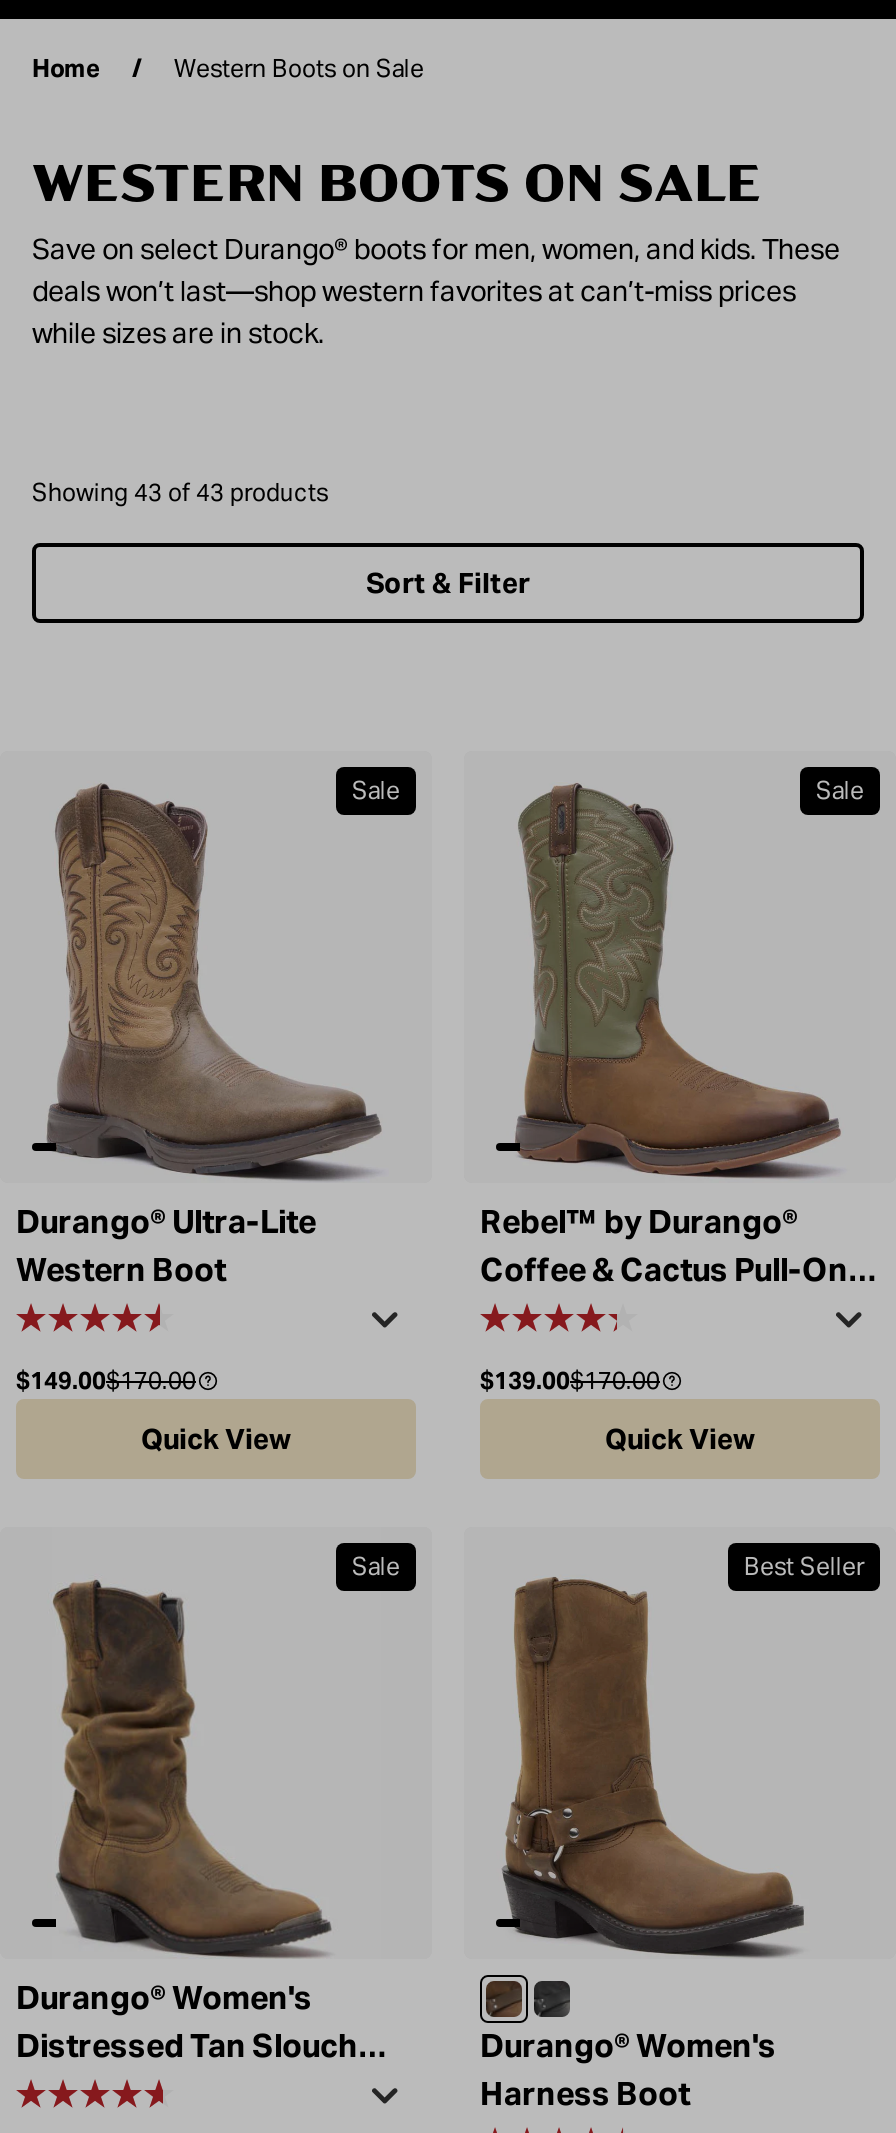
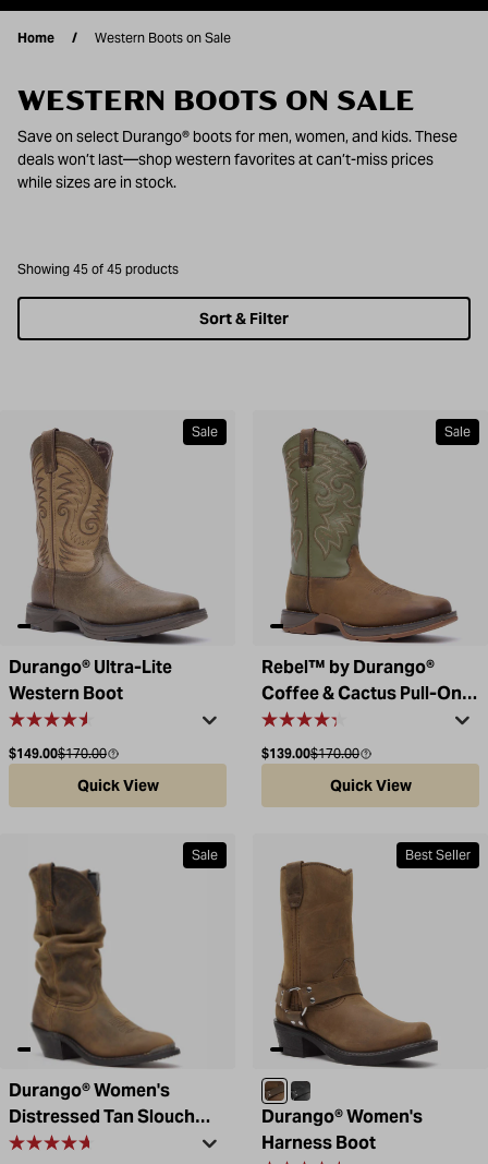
- Showing 43 of 43 products
+ Showing 45 of 45 products
